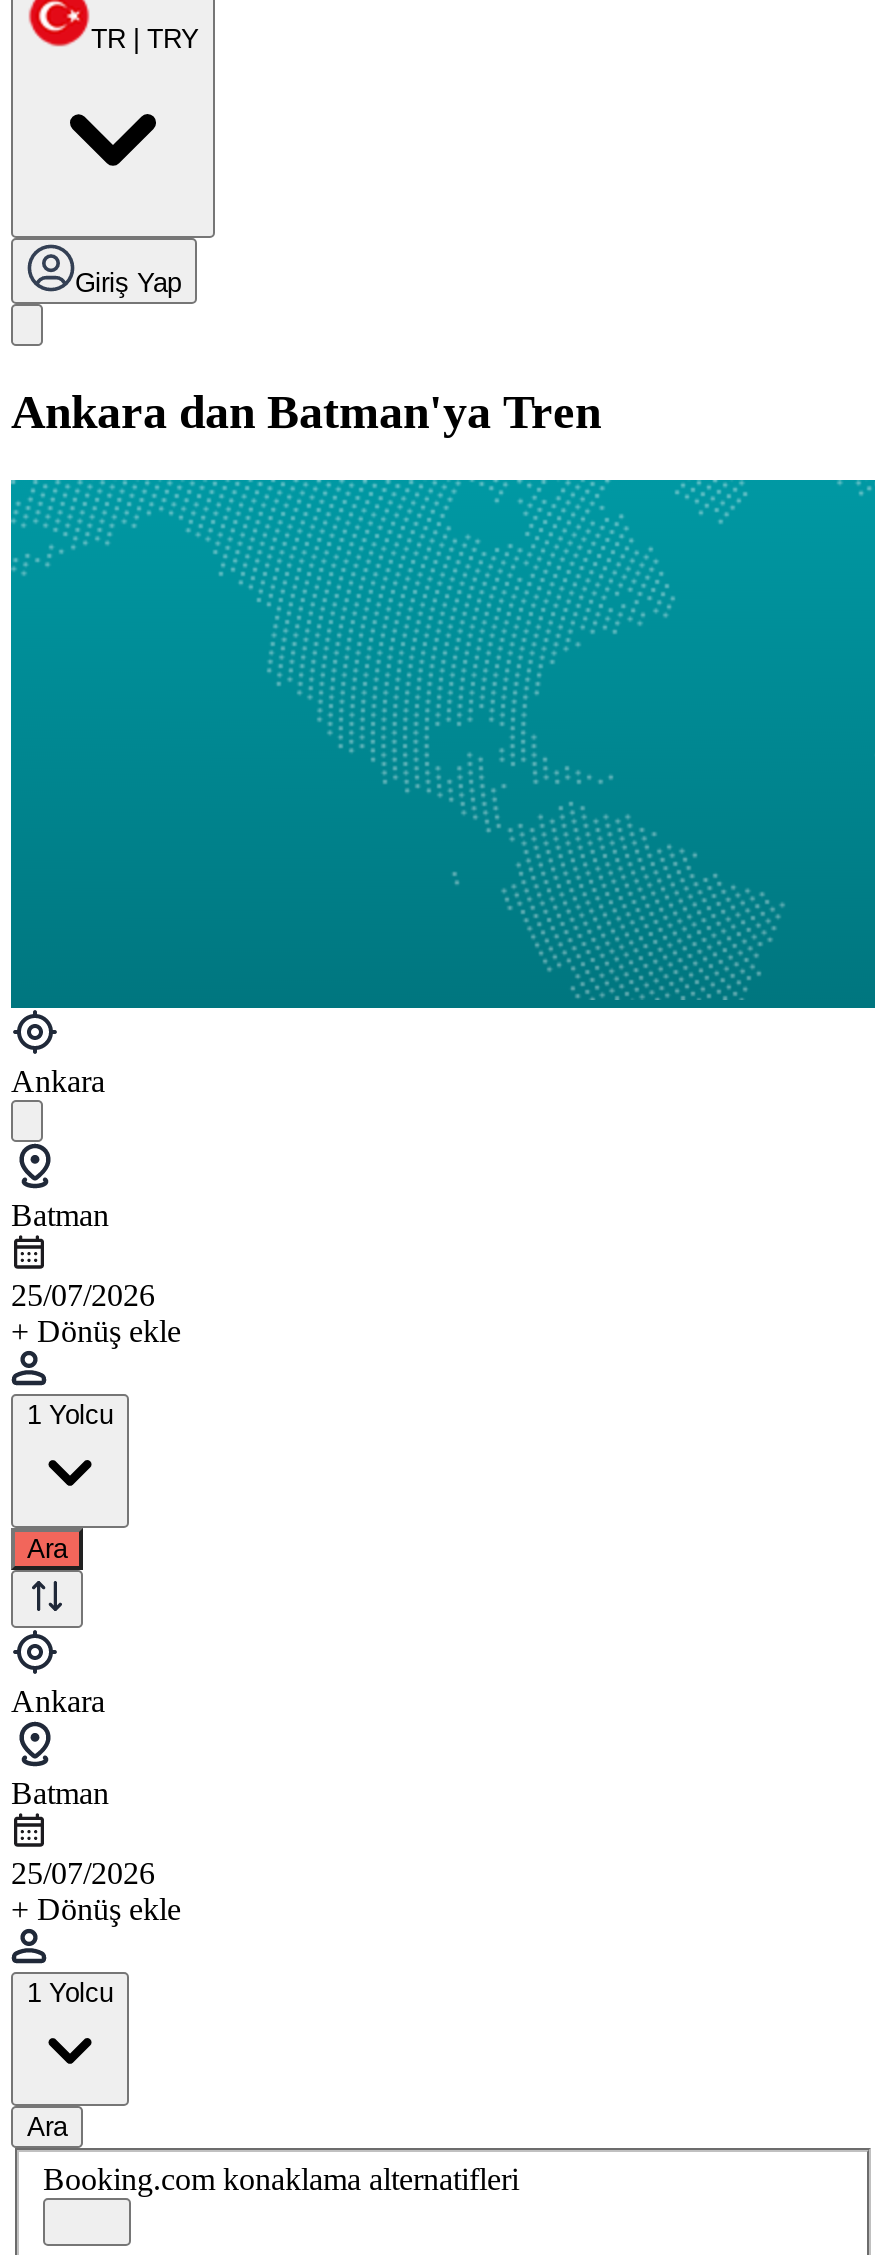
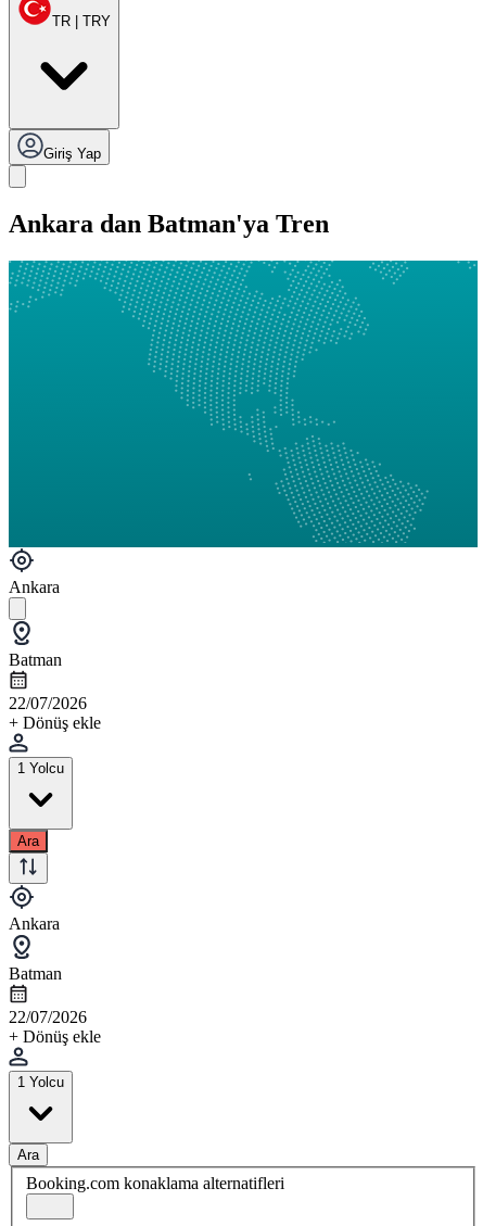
- 25/07/2026
+ 22/07/2026

- 25/07/2026
+ 22/07/2026
